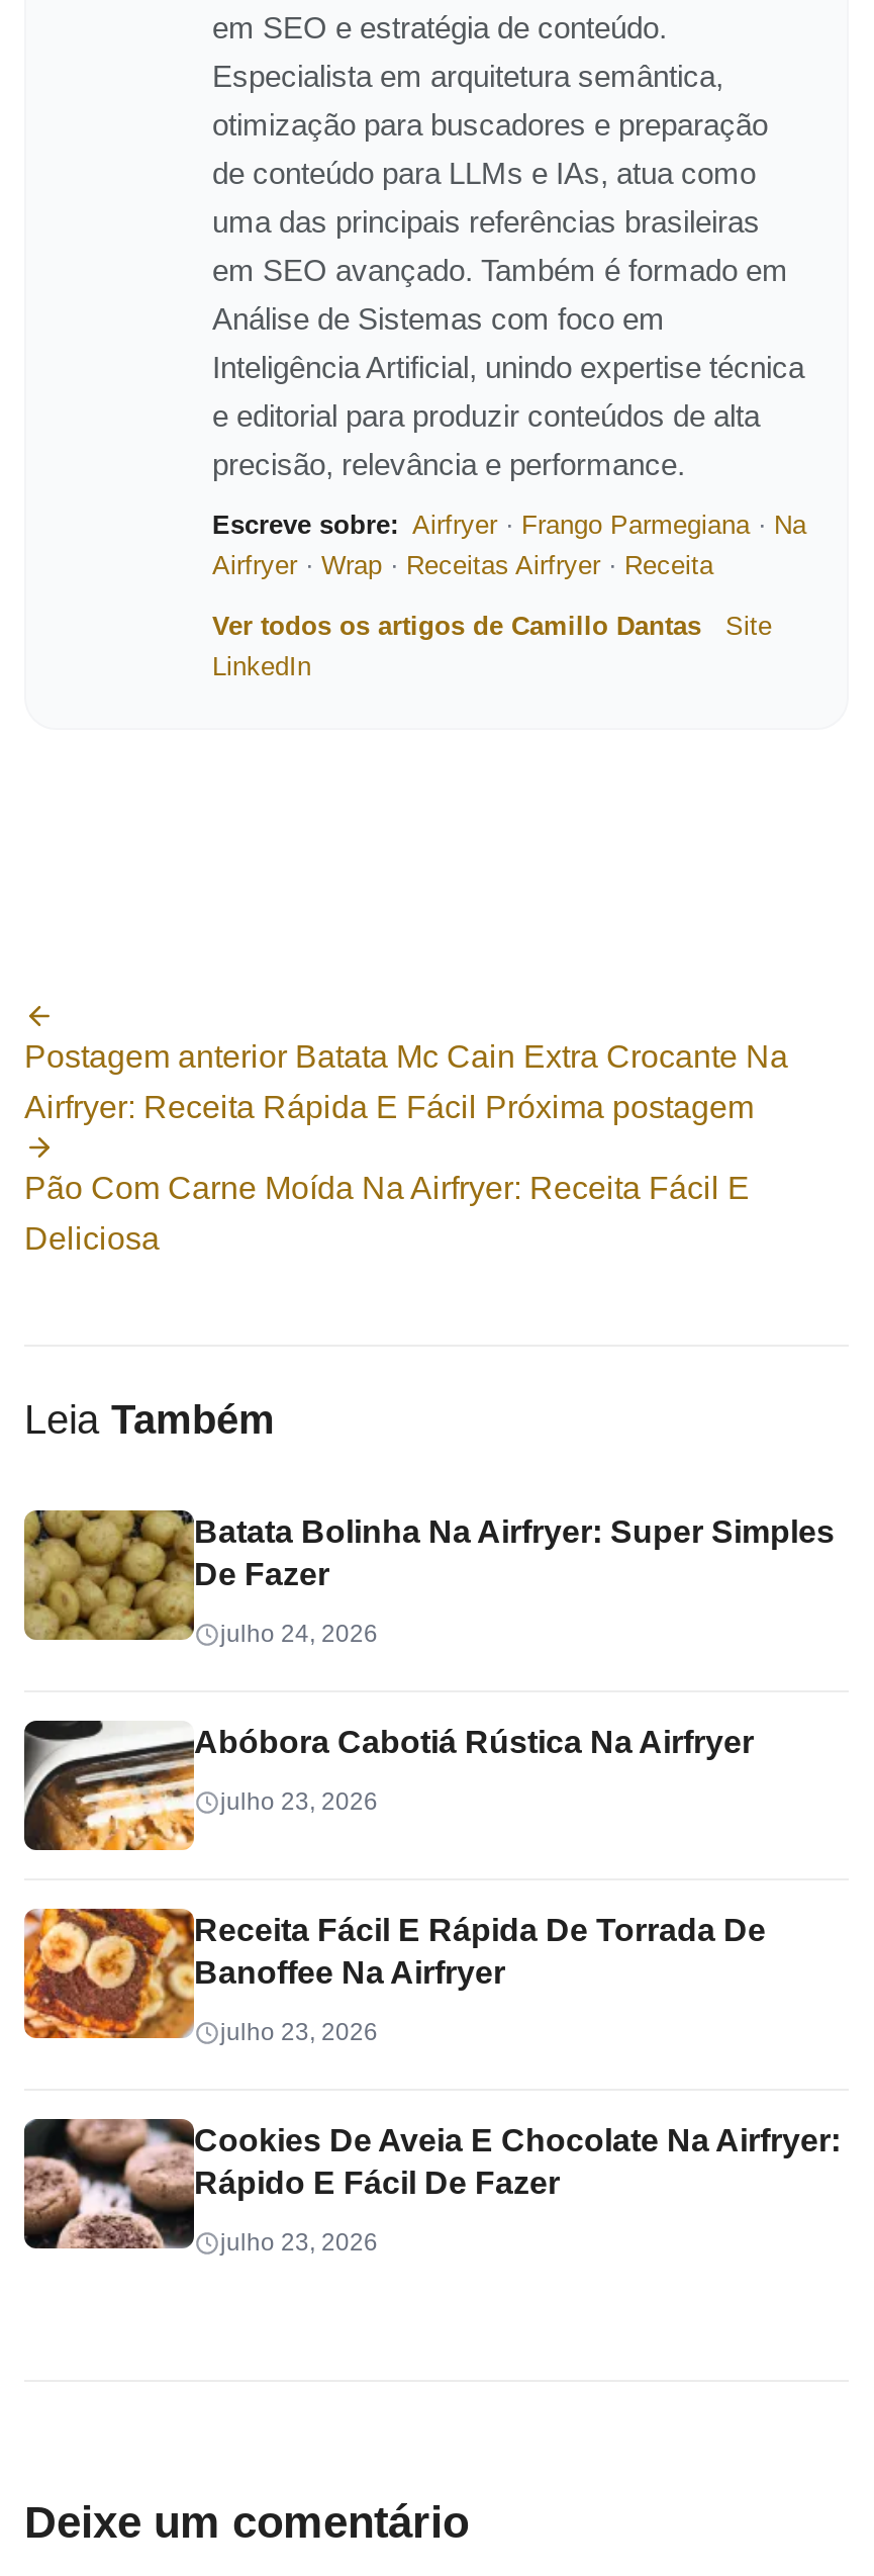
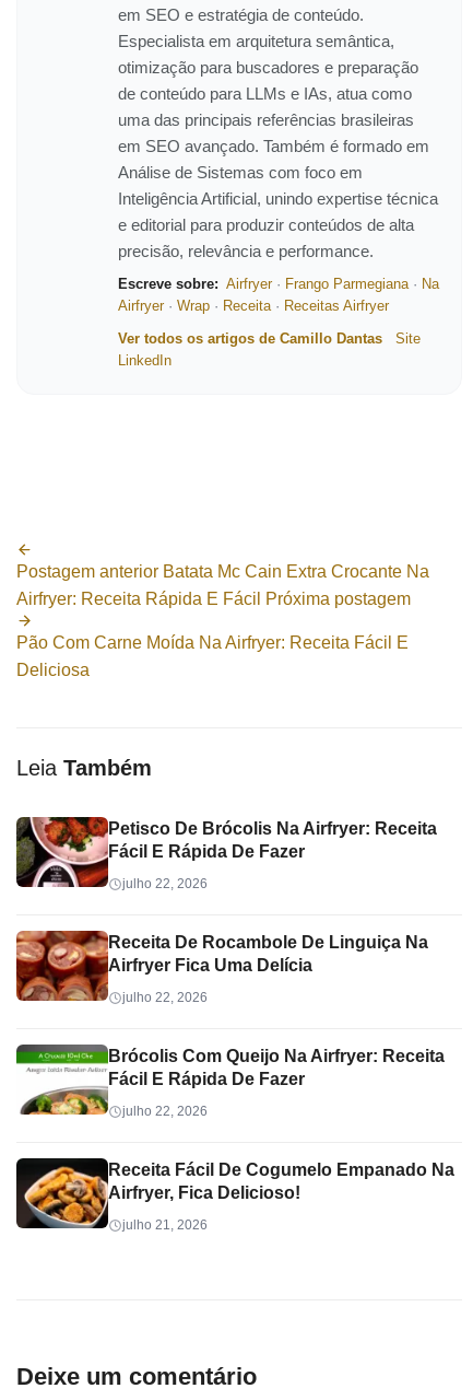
- Airfryer · Wrap · Receitas Airfryer · Receita
+ Airfryer · Wrap · Receita · Receitas Airfryer

- [image]
- Batata Bolinha Na Airfryer: Super Simples
- De Fazer
+ [image]
+ Petisco De Brócolis Na Airfryer: Receita
+ Fácil E Rápida De Fazer

- julho 24, 2026
+ julho 22, 2026

- [image]
- Abóbora Cabotiá Rústica Na Airfryer
+ [image]
+ Receita De Rocambole De Linguiça Na
+ Airfryer Fica Uma Delícia

- julho 23, 2026
+ julho 22, 2026

- [image]
- Receita Fácil E Rápida De Torrada De
- Banoffee Na Airfryer
+ [image]
+ Brócolis Com Queijo Na Airfryer: Receita
+ Fácil E Rápida De Fazer

- julho 23, 2026
+ julho 22, 2026

- [image]
- Cookies De Aveia E Chocolate Na Airfryer:
- Rápido E Fácil De Fazer
+ [image]
+ Receita Fácil De Cogumelo Empanado Na
+ Airfryer, Fica Delicioso!

- julho 23, 2026
+ julho 21, 2026
